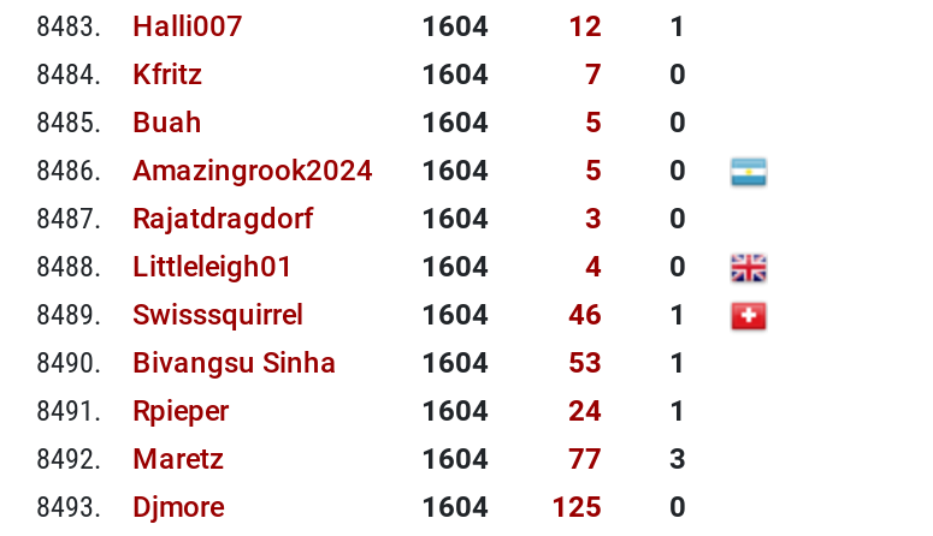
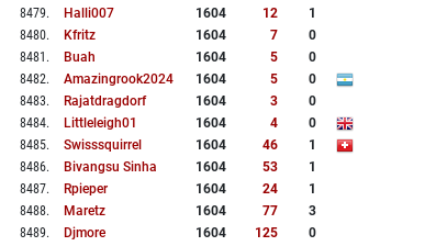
- 8483. Halli007
+ 8479. Halli007

- 8484. Kfritz
+ 8480. Kfritz

- 8485. Buah
+ 8481. Buah

- 8486. Amazingrook2024 1604
+ 8482. Amazingrook2024 1604

- 8487. Rajatdragdorf
+ 8483. Rajatdragdorf

- 8488. Littleleigh01
+ 8484. Littleleigh01

- 8489. Swisssquirrel
+ 8485. Swisssquirrel

- 8490. Bivangsu Sinha
+ 8486. Bivangsu Sinha

- 8491. Rpieper
+ 8487. Rpieper

- 8492. Maretz
+ 8488. Maretz

- 8493. Djmore
+ 8489. Djmore
